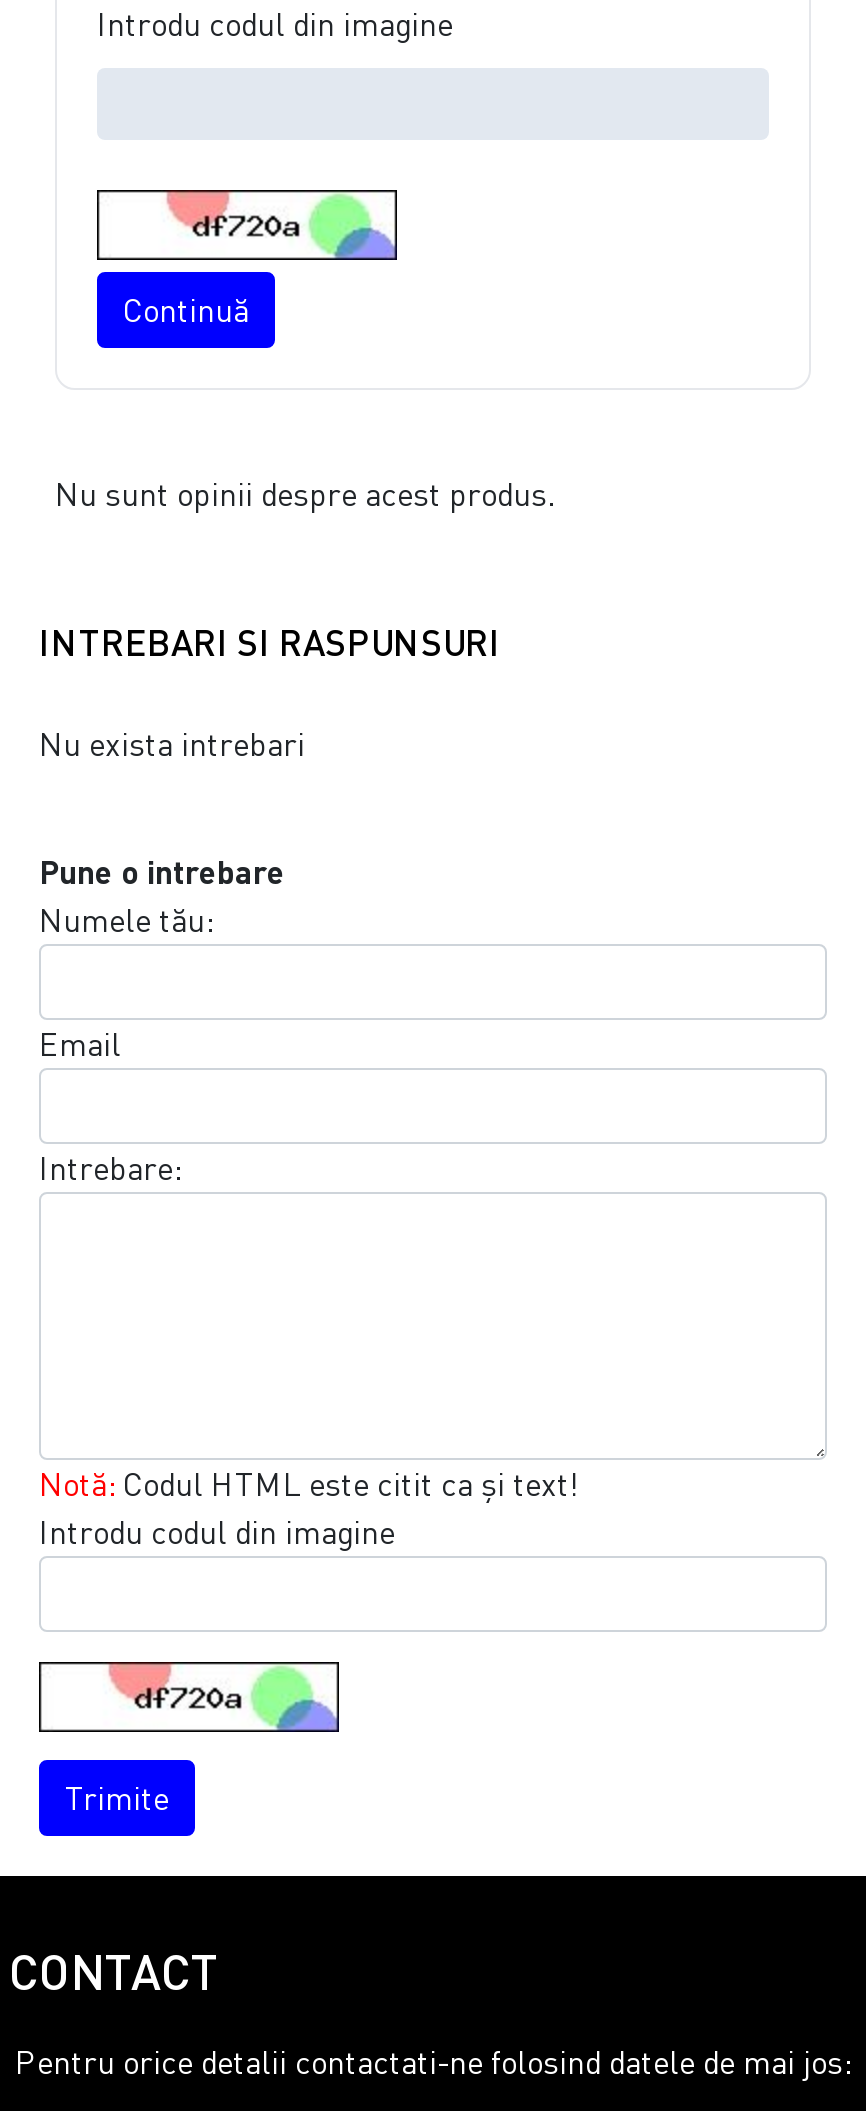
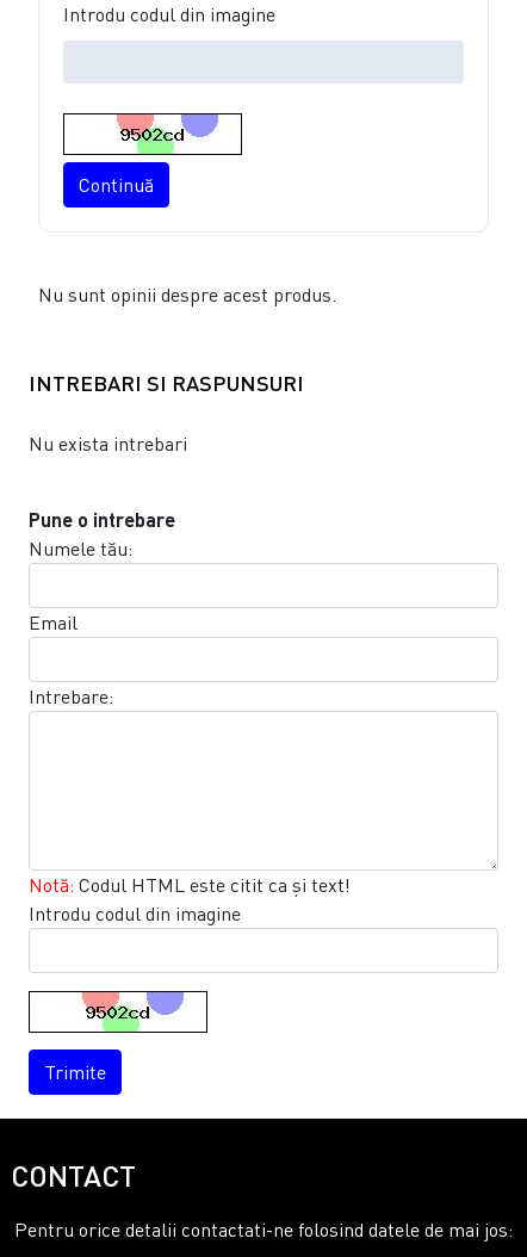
- [image]
+ [image]

- [image]
+ [image]
